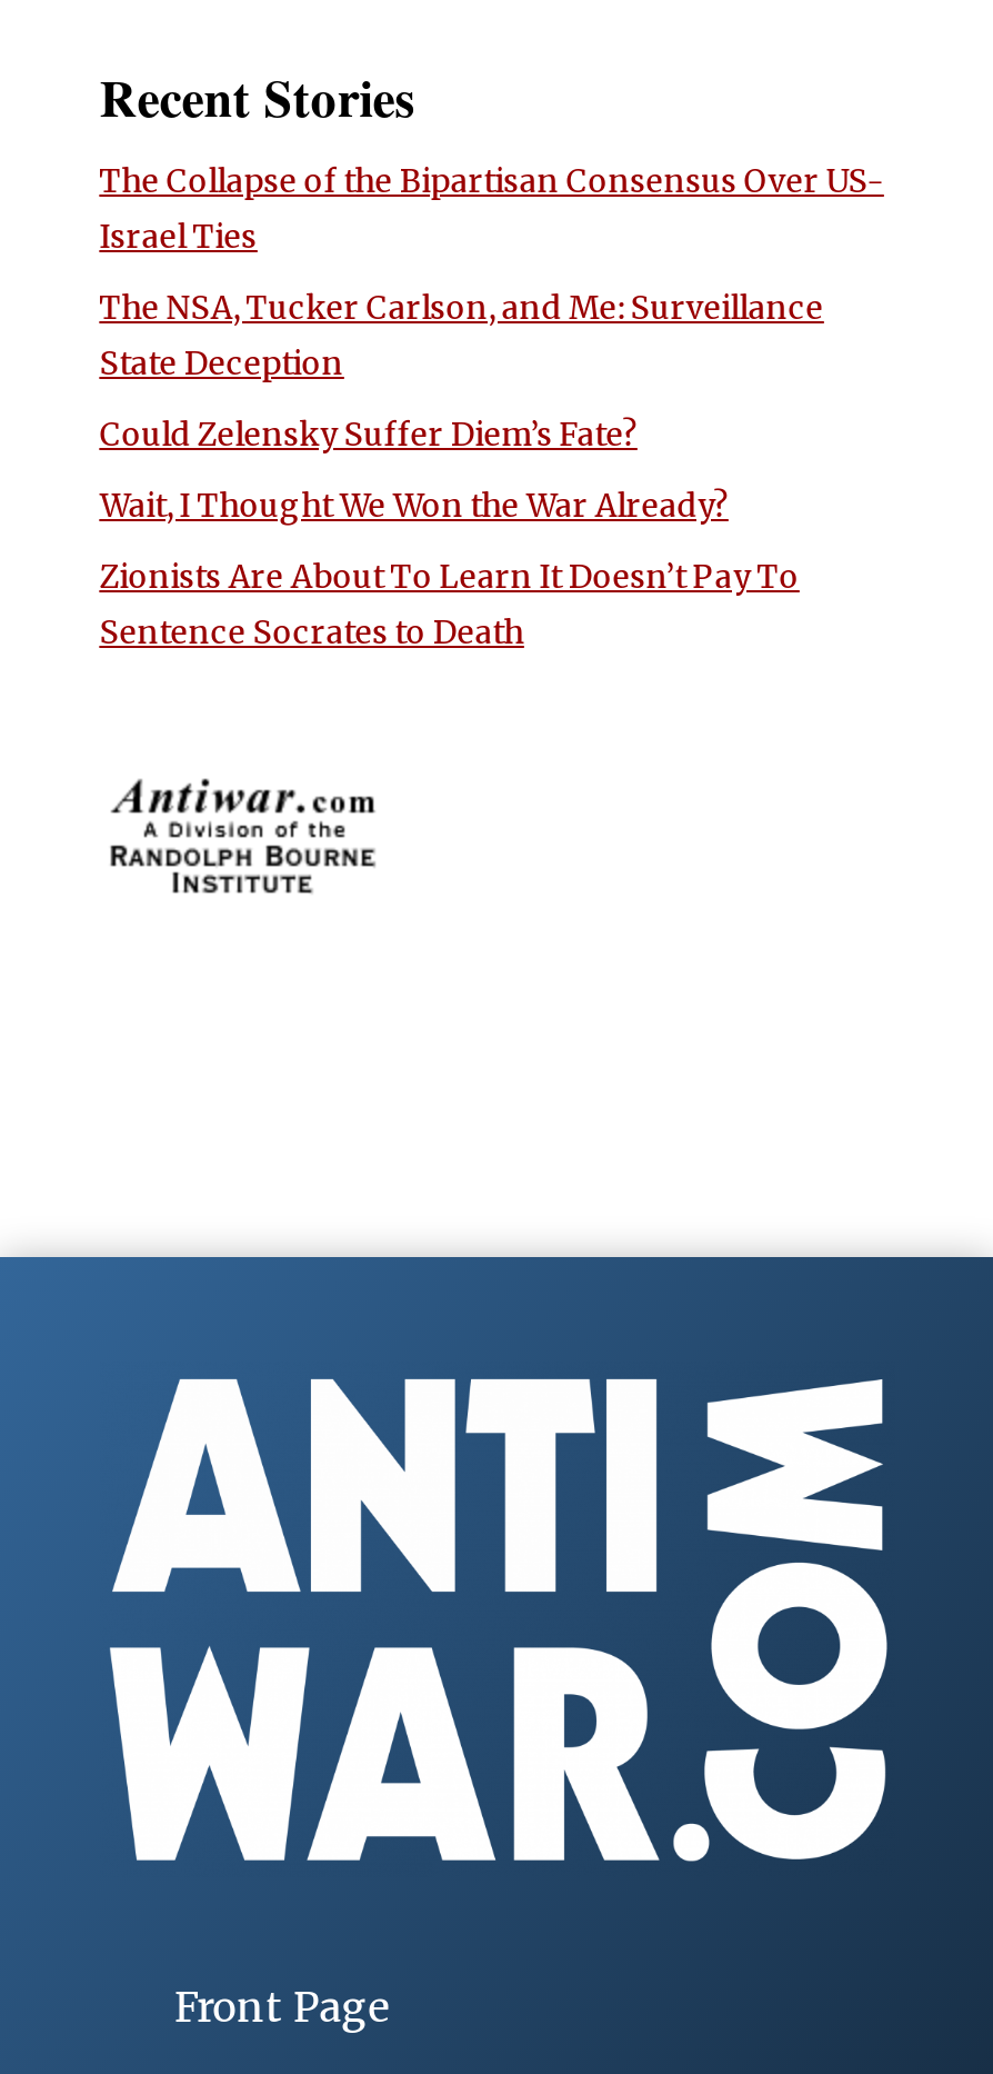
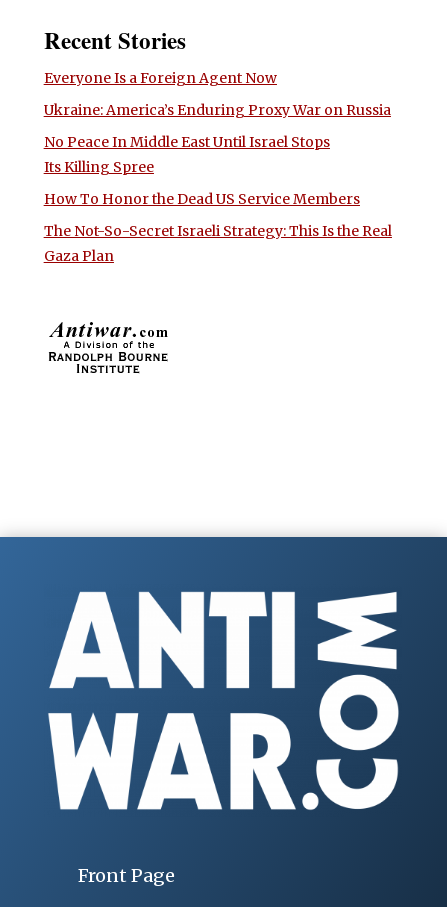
- The Collapse of the Bipartisan Consensus Over US-
- Israel Ties
+ Everyone Is a Foreign Agent Now

- The NSA, Tucker Carlson, and Me: Surveillance
- State Deception
+ Ukraine: America’s Enduring Proxy War on Russia

- Could Zelensky Suffer Diem’s Fate?
+ No Peace In Middle East Until Israel Stops
+ Its Killing Spree

- Wait, I Thought We Won the War Already?
+ How To Honor the Dead US Service Members

- Zionists Are About To Learn It Doesn’t Pay To
- Sentence Socrates to Death
+ The Not-So-Secret Israeli Strategy: This Is the Real
+ Gaza Plan
